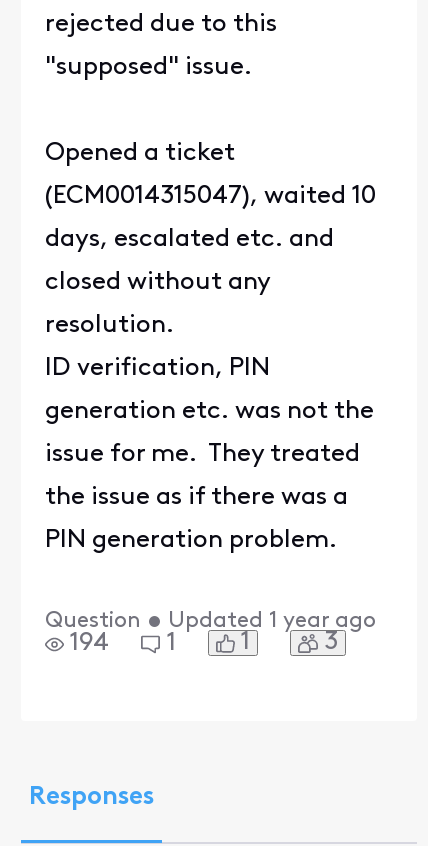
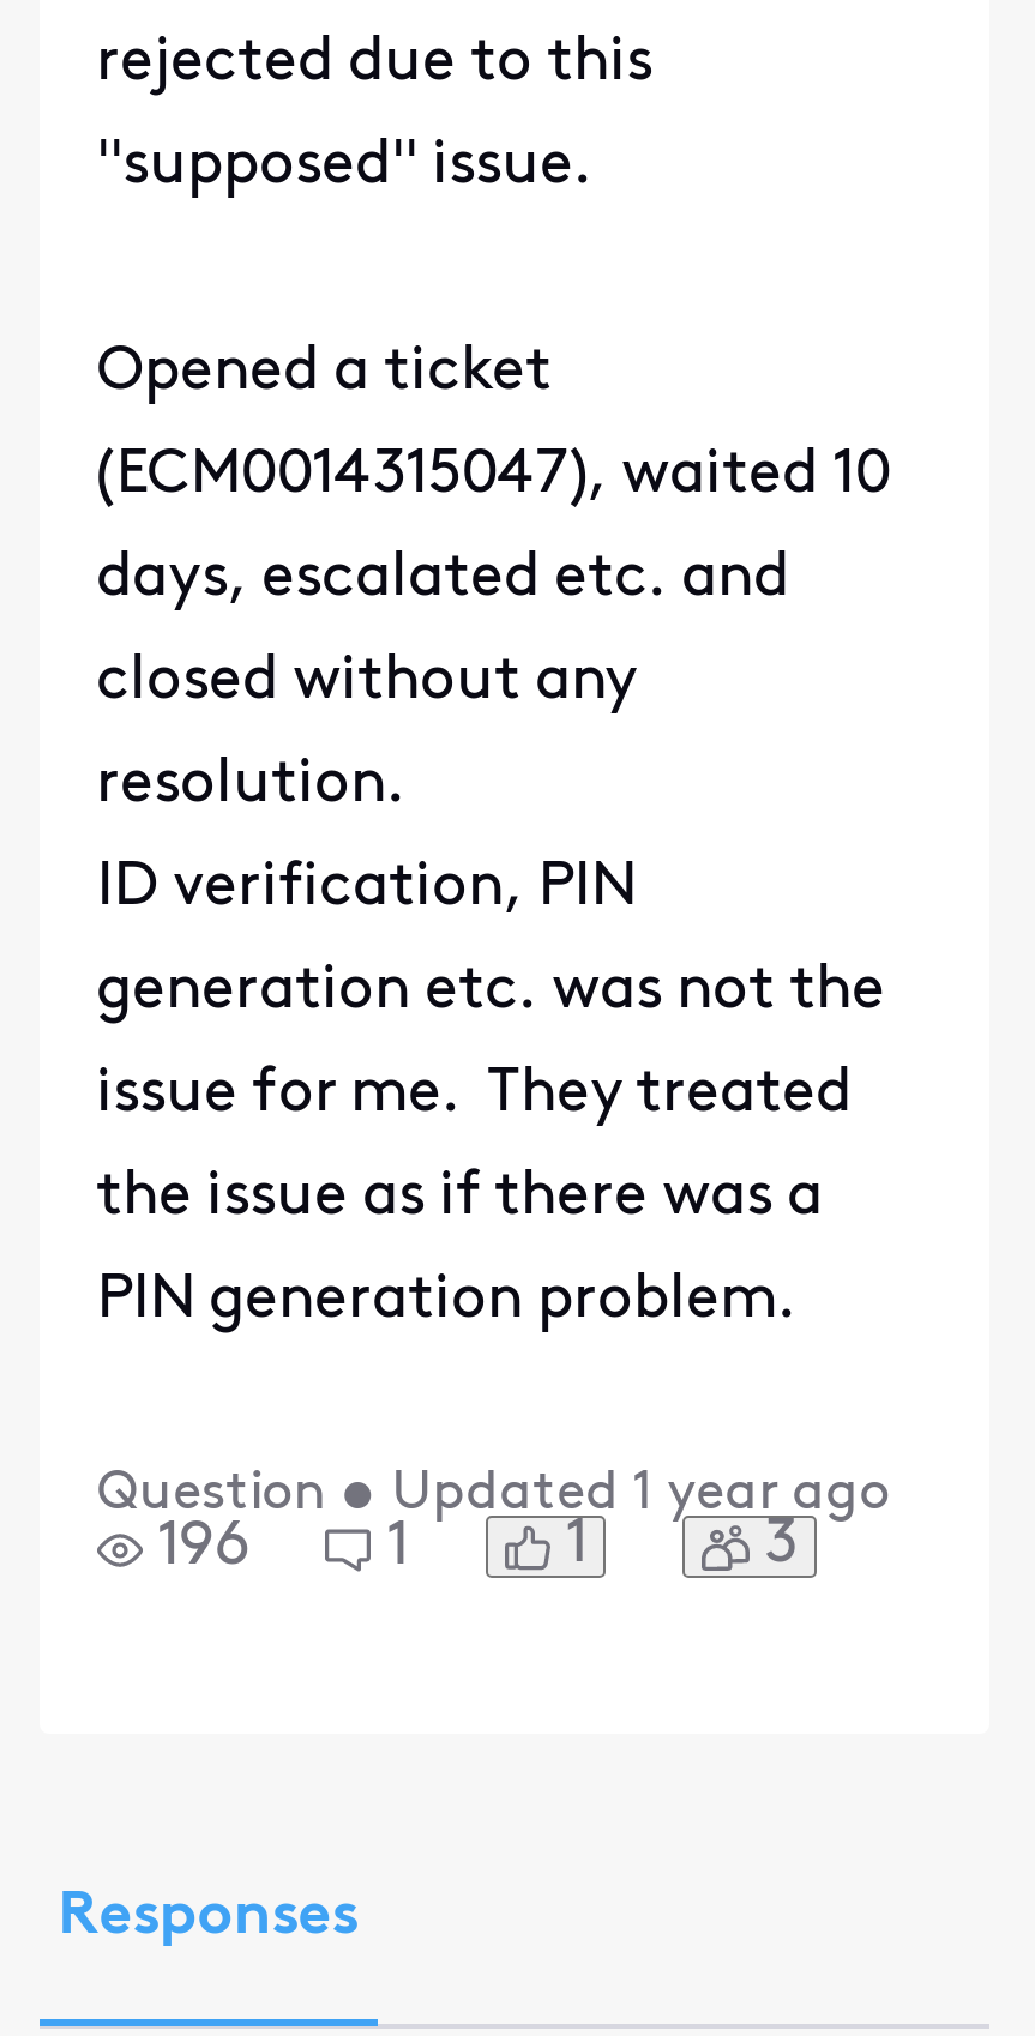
- 194
+ 196
